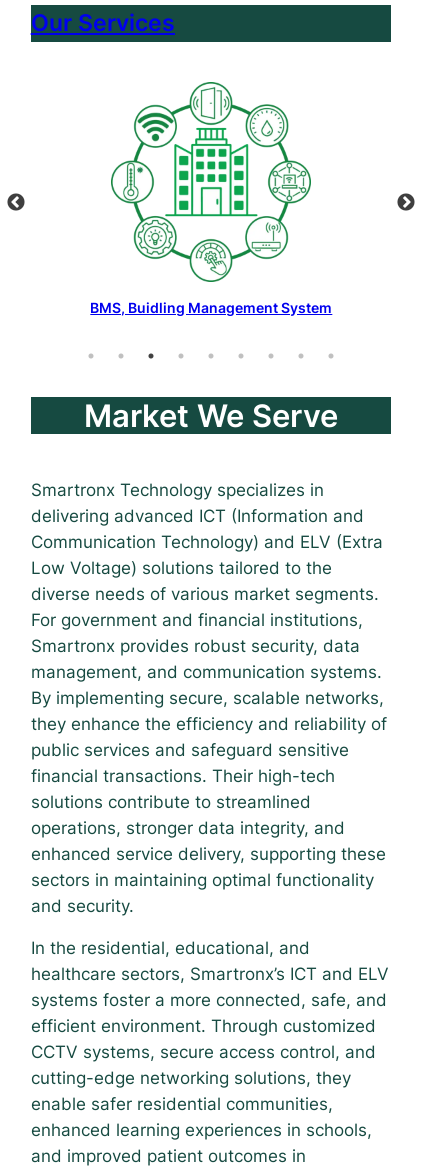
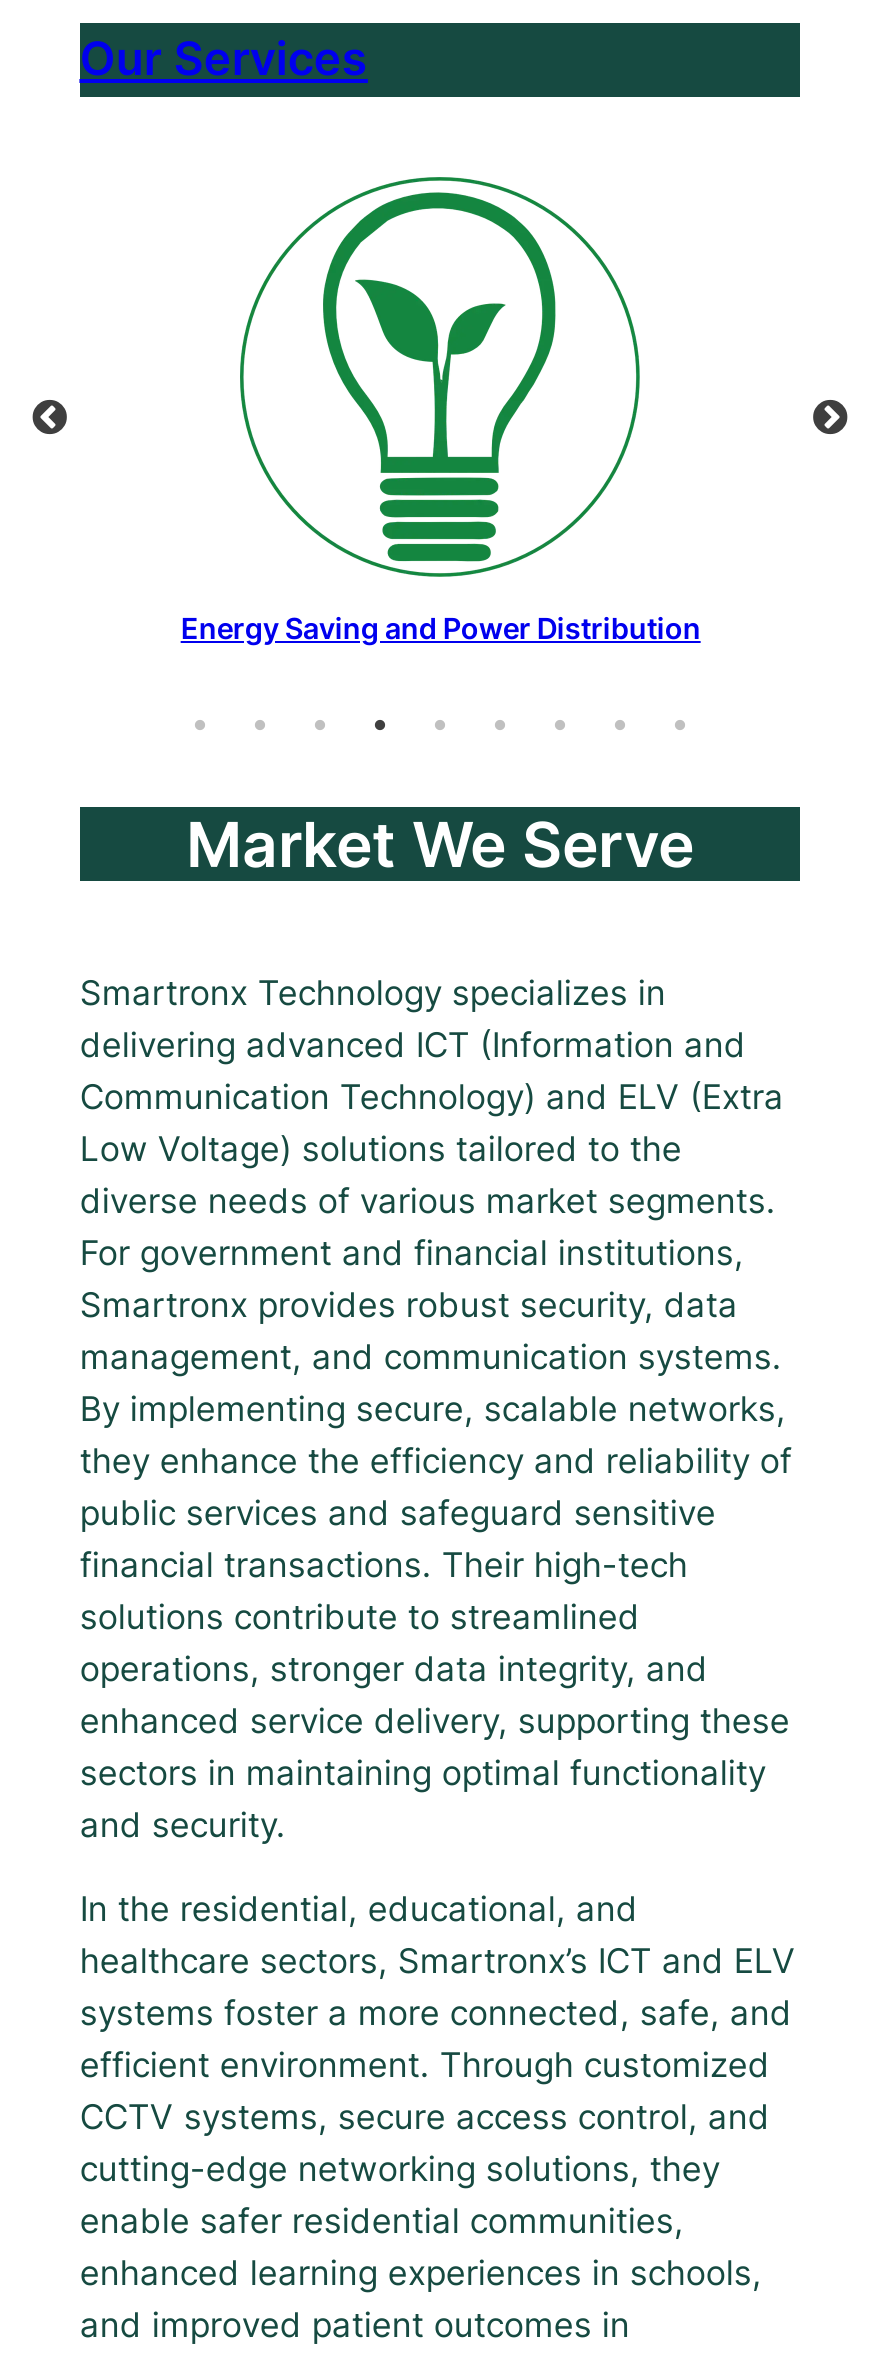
- [image]
- BMS, Buidling Management System
+ [image]
+ Energy Saving and Power Distribution
